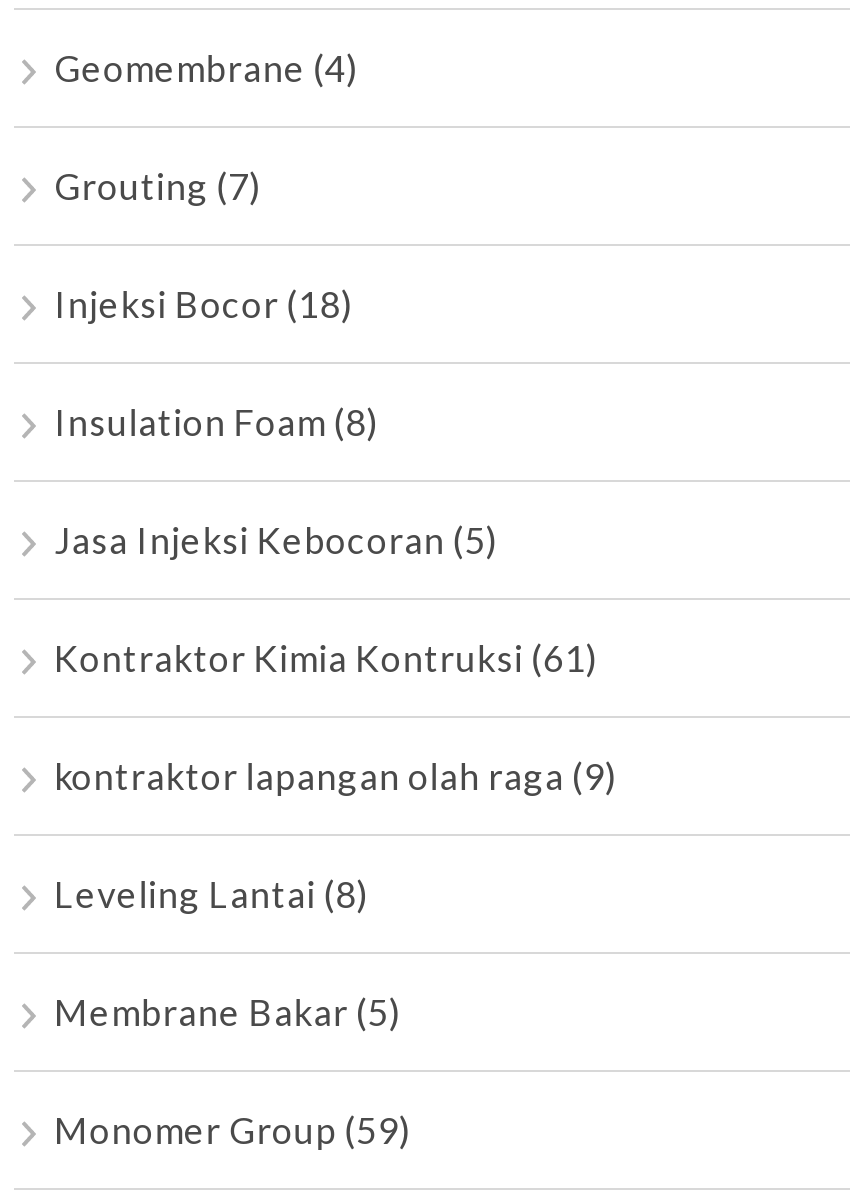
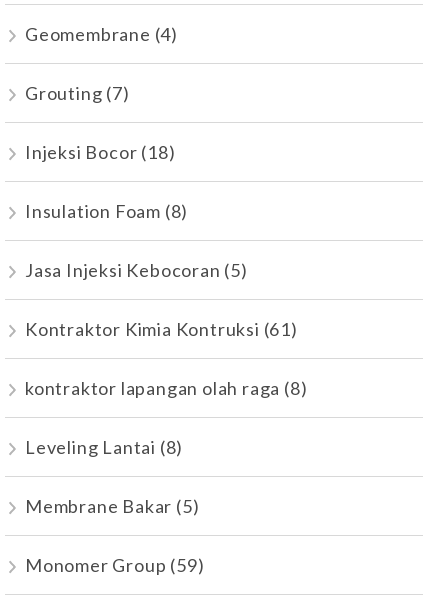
- kontraktor lapangan olah raga (9)
+ kontraktor lapangan olah raga (8)
